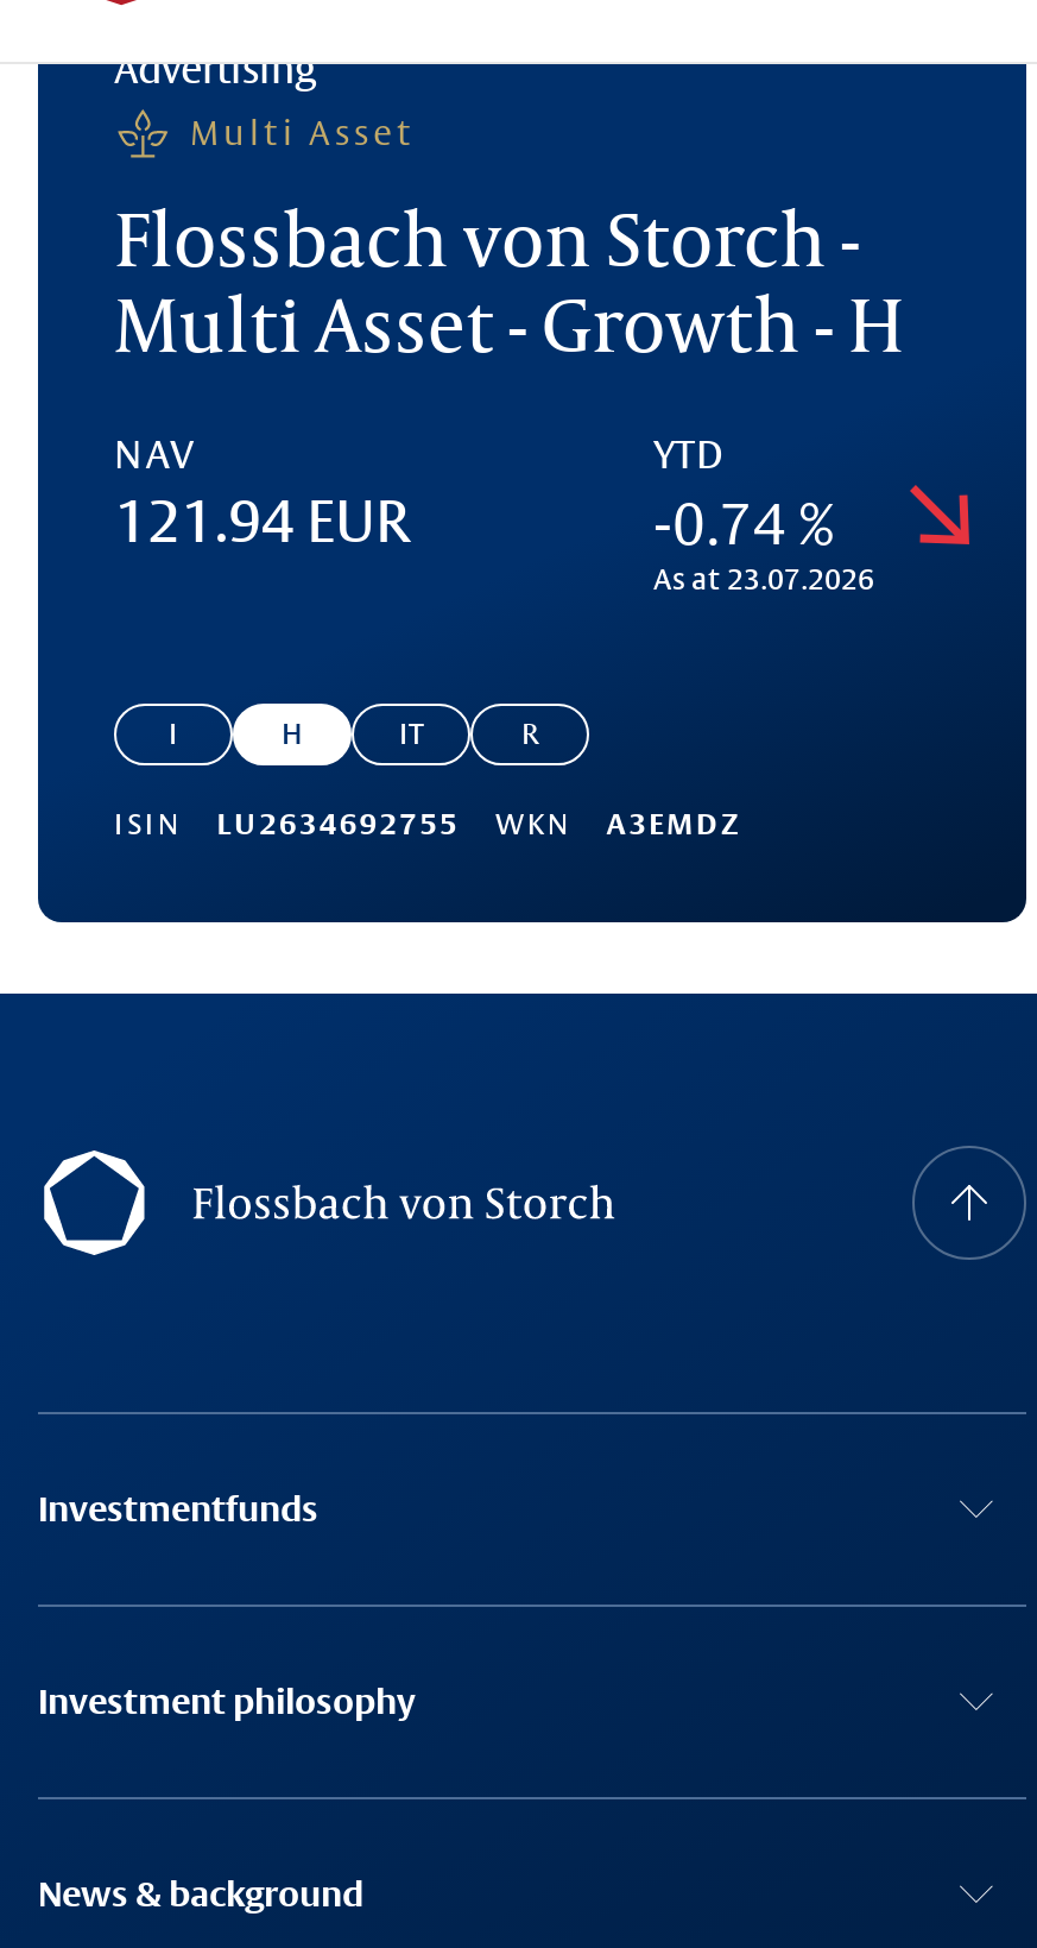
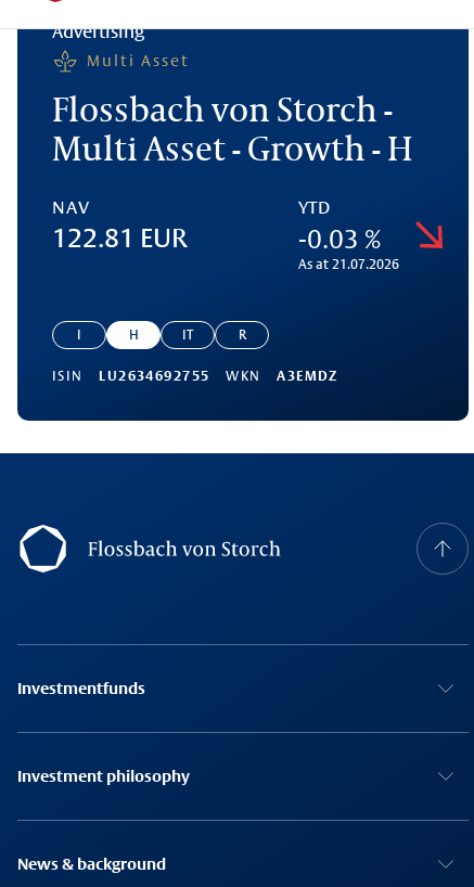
- 121.94 EUR
+ 122.81 EUR

- -0.74 %
+ -0.03 %

- As at 23.07.2026
+ As at 21.07.2026
